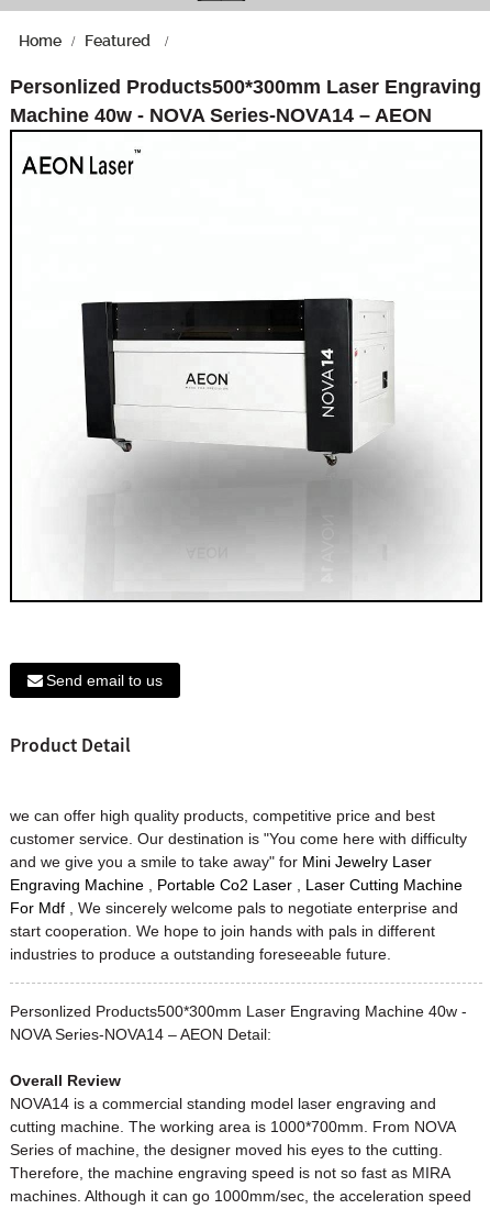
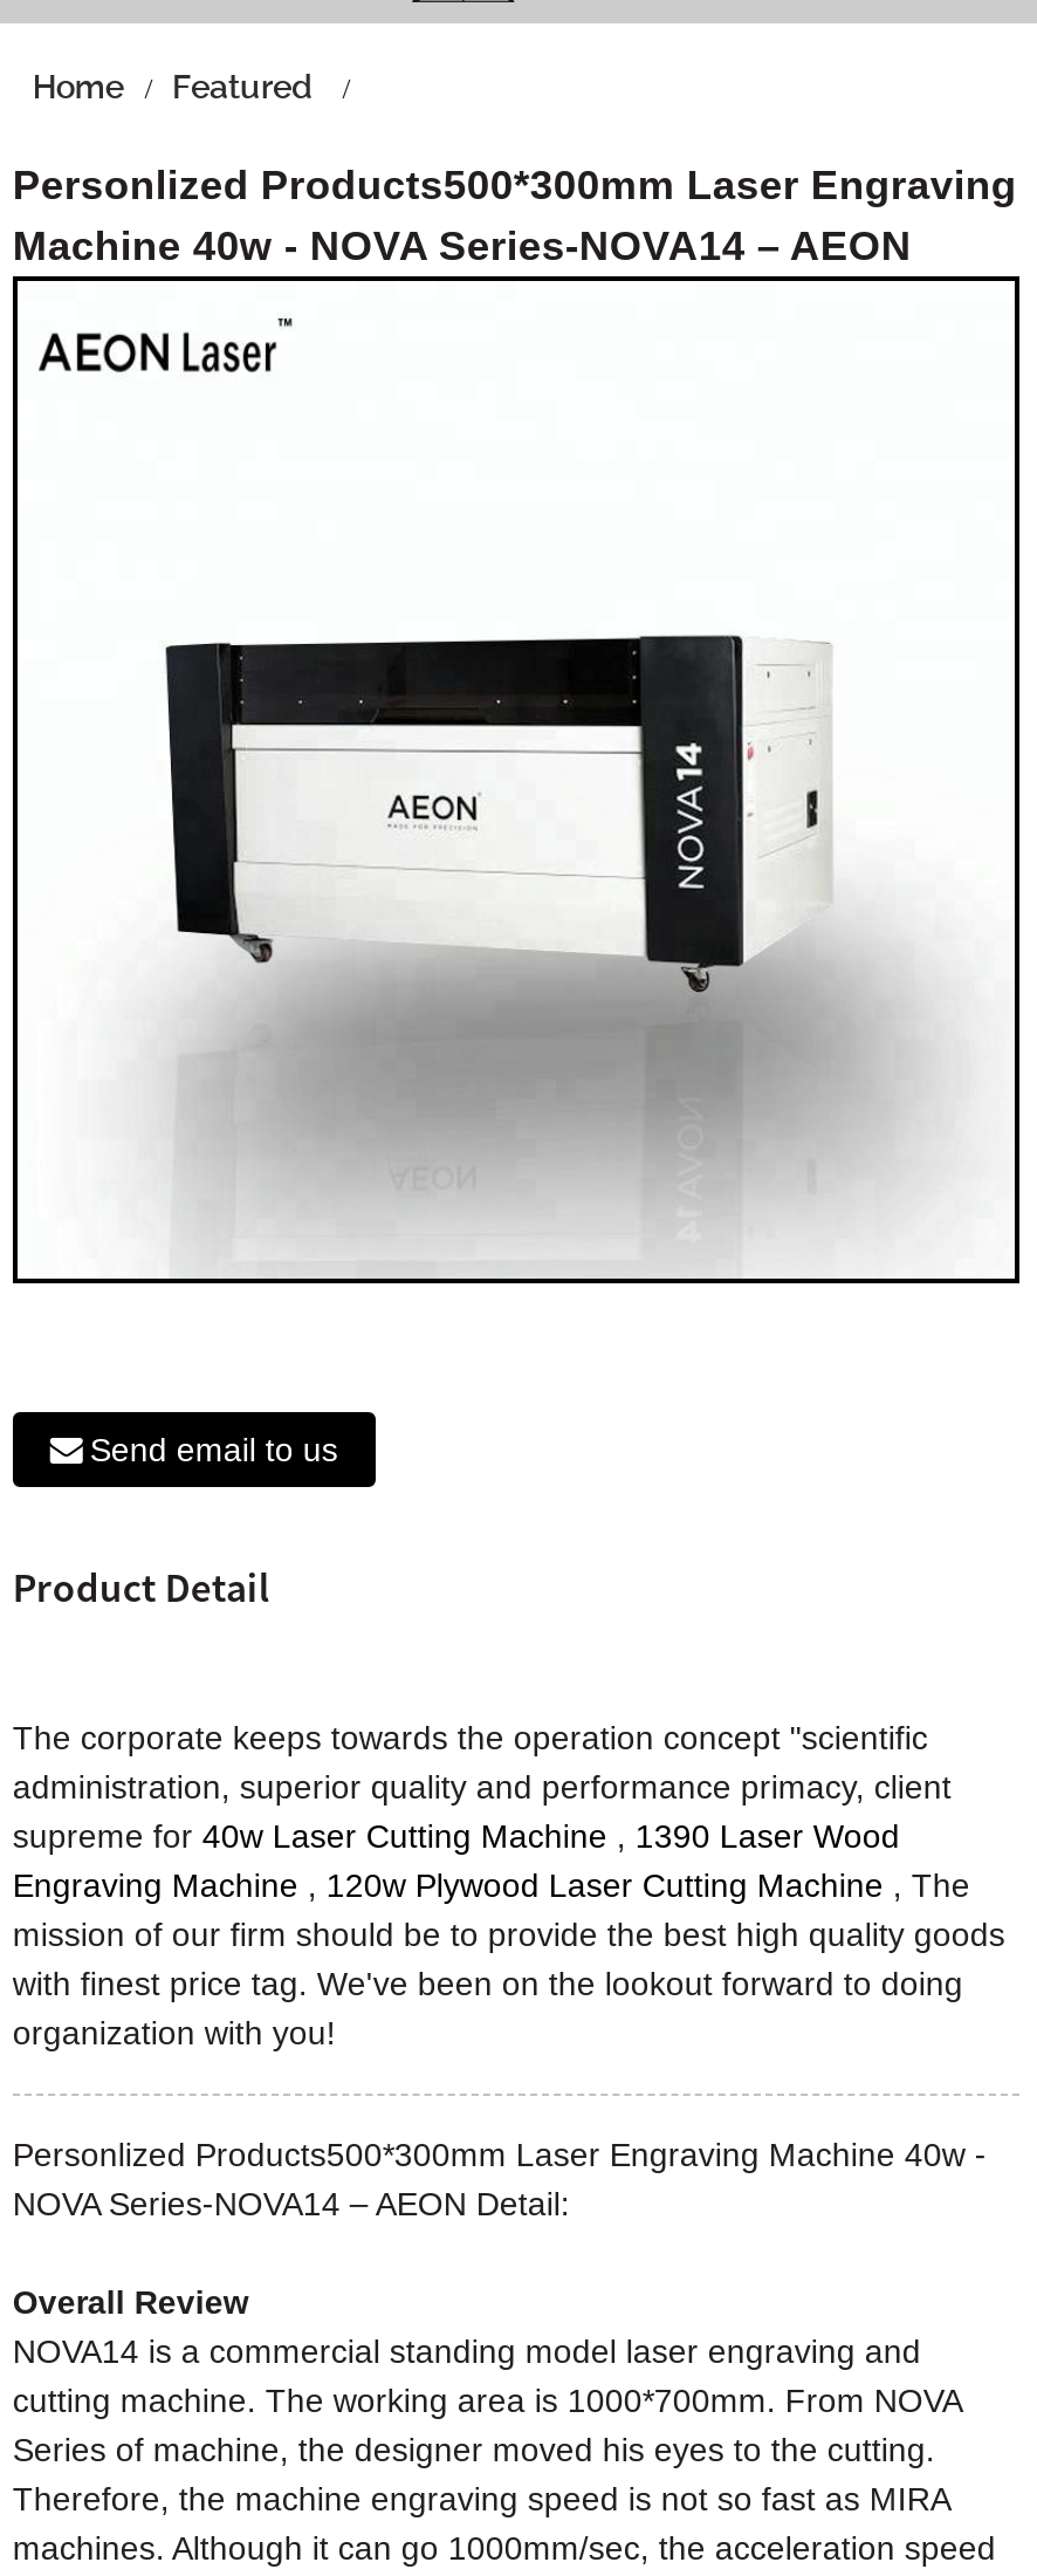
- we can offer high quality products, competitive price and best
- customer service. Our destination is "You come here with difficulty
- and we give you a smile to take away" for Mini Jewelry Laser
- Engraving Machine, Portable Co2 Laser, Laser Cutting Machine
- For Mdf, We sincerely welcome pals to negotiate enterprise and
- start cooperation. We hope to join hands with pals in different
- industries to produce a outstanding foreseeable future.
+ The corporate keeps towards the operation concept "scientific
+ administration, superior quality and performance primacy, client
+ supreme for 40w Laser Cutting Machine, 1390 Laser Wood
+ Engraving Machine, 120w Plywood Laser Cutting Machine, The
+ mission of our firm should be to provide the best high quality goods
+ with finest price tag. We've been on the lookout forward to doing
+ organization with you!
